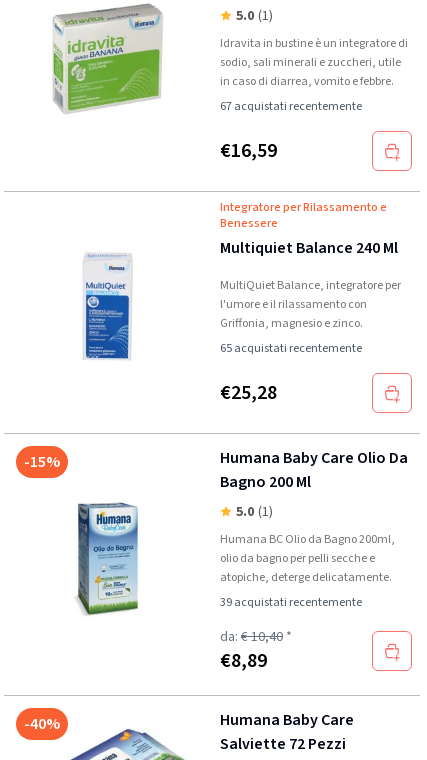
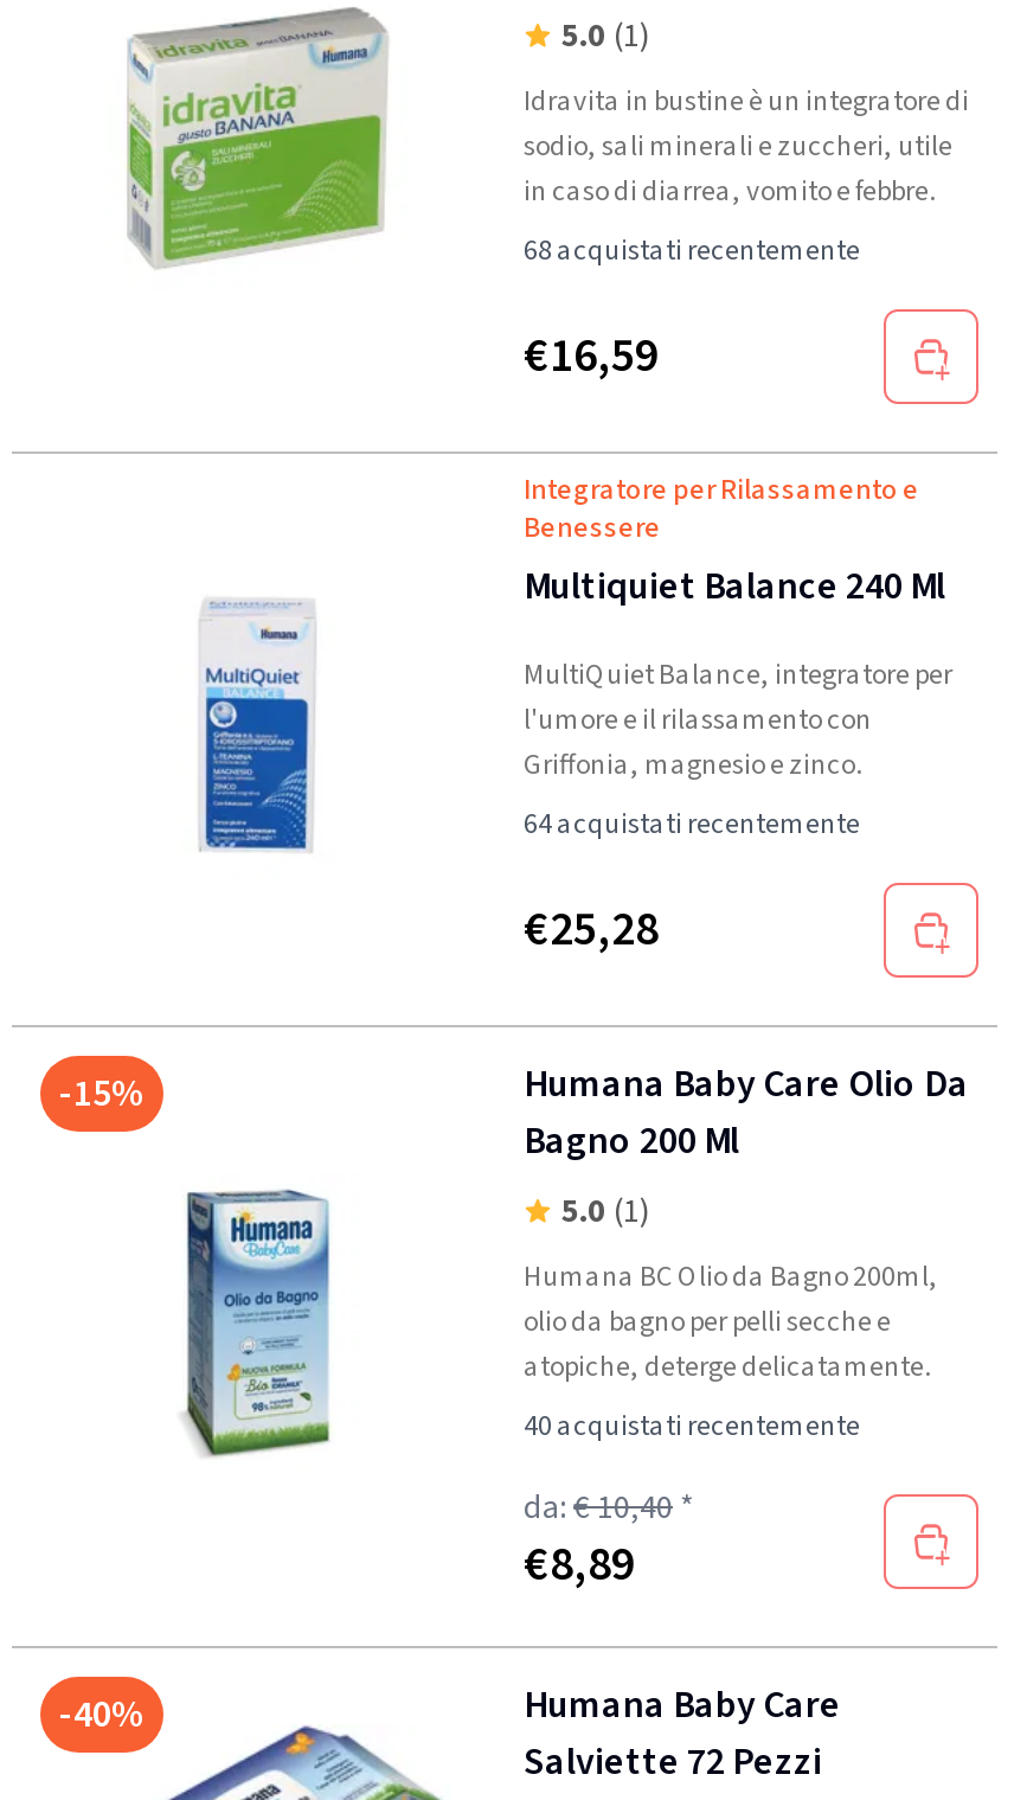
- 67 acquistati recentemente
+ 68 acquistati recentemente

- 65 acquistati recentemente
+ 64 acquistati recentemente

- 39 acquistati recentemente
+ 40 acquistati recentemente
